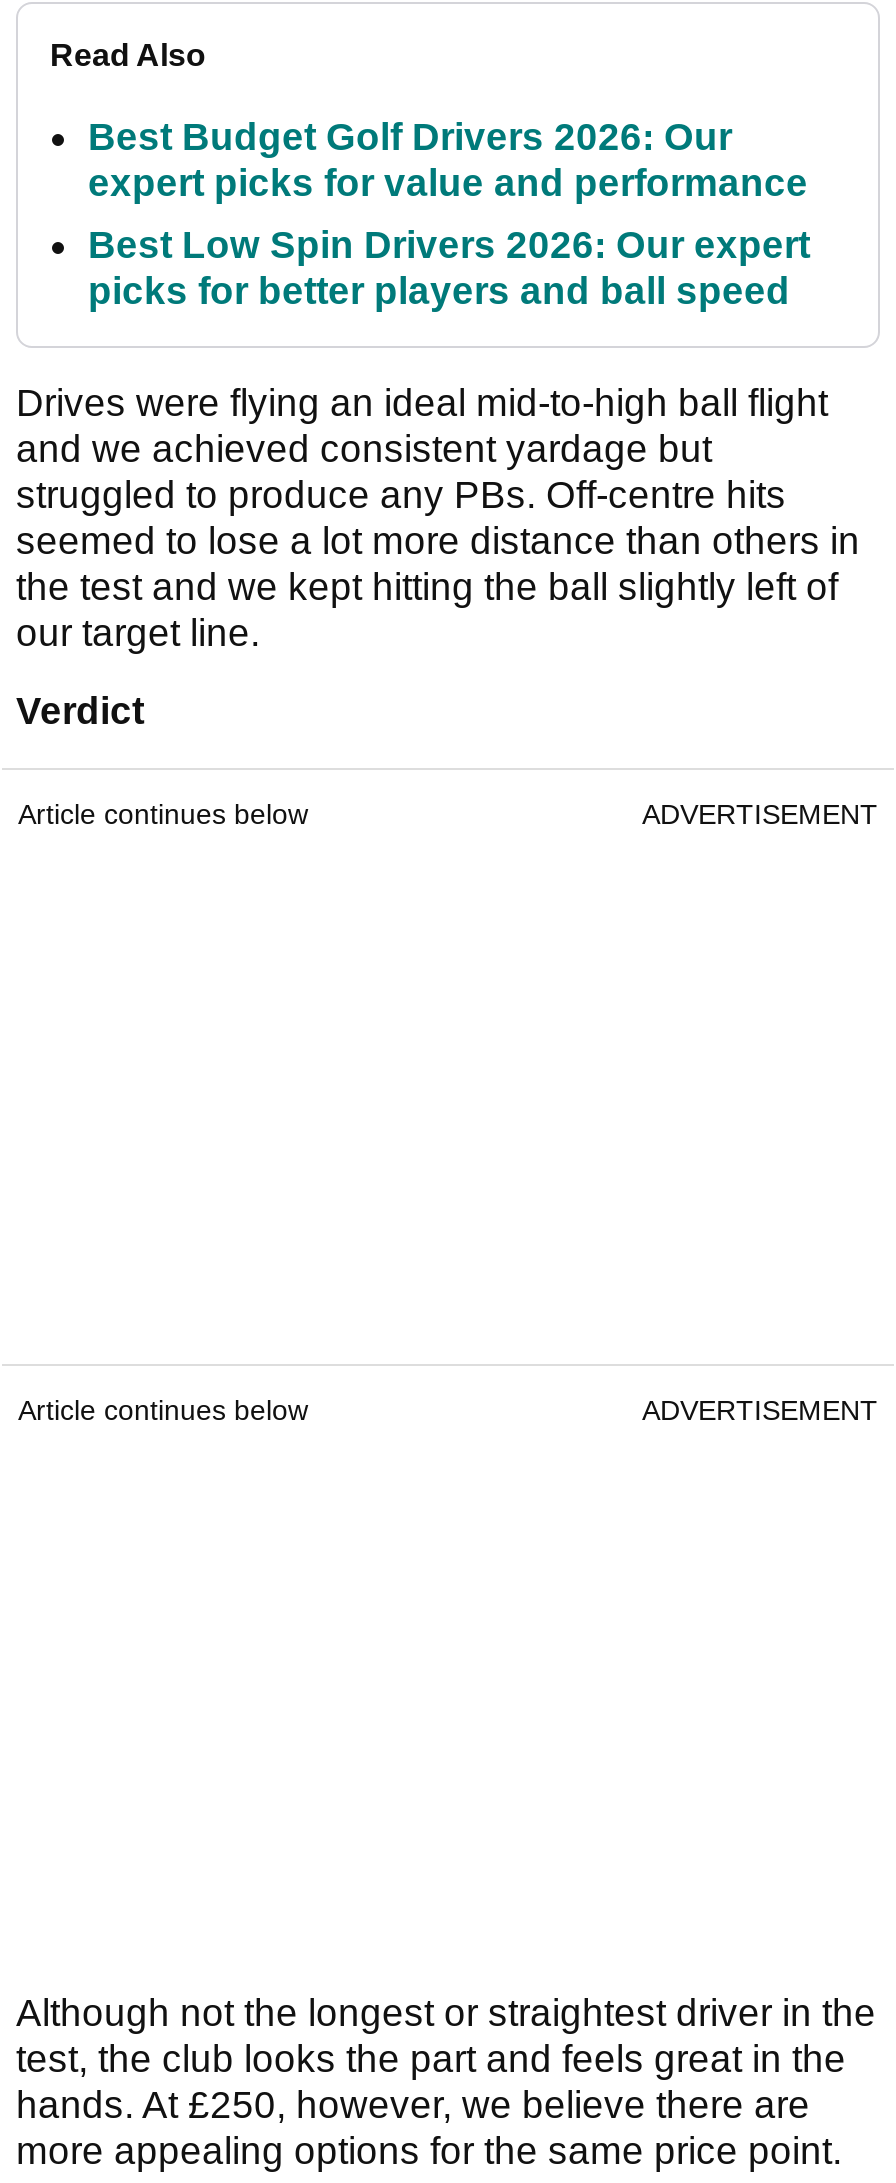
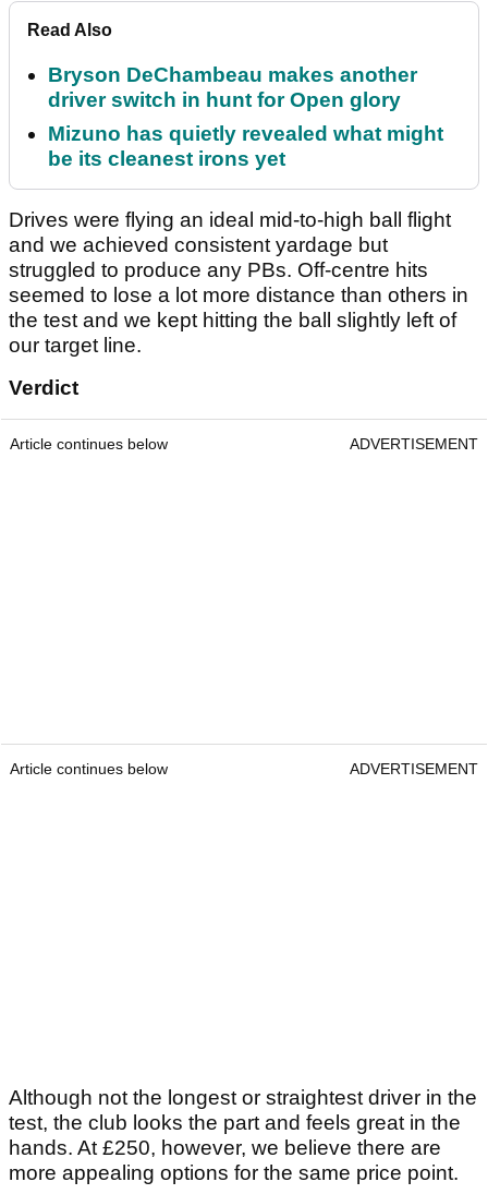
- Best Budget Golf Drivers 2026: Our
- expert picks for value and performance
+ Bryson DeChambeau makes another
+ driver switch in hunt for Open glory

- Best Low Spin Drivers 2026: Our expert
- picks for better players and ball speed
+ Mizuno has quietly revealed what might
+ be its cleanest irons yet
